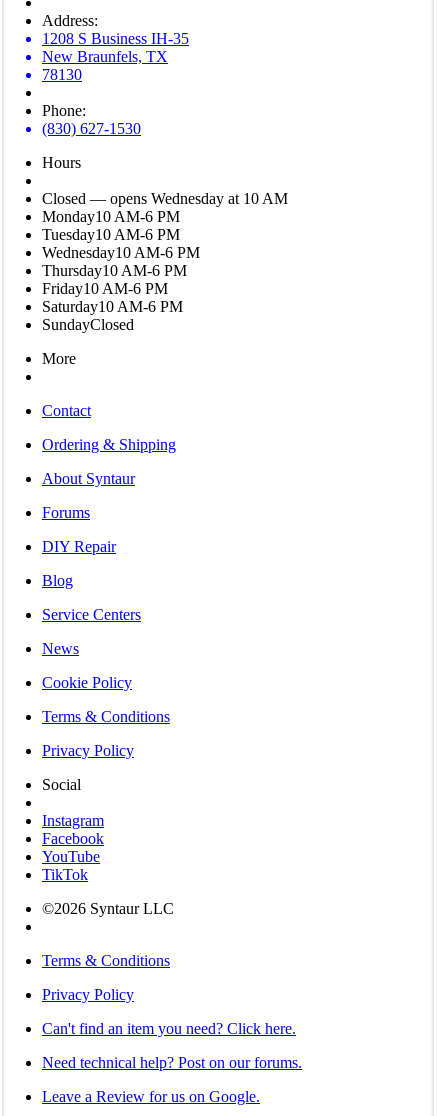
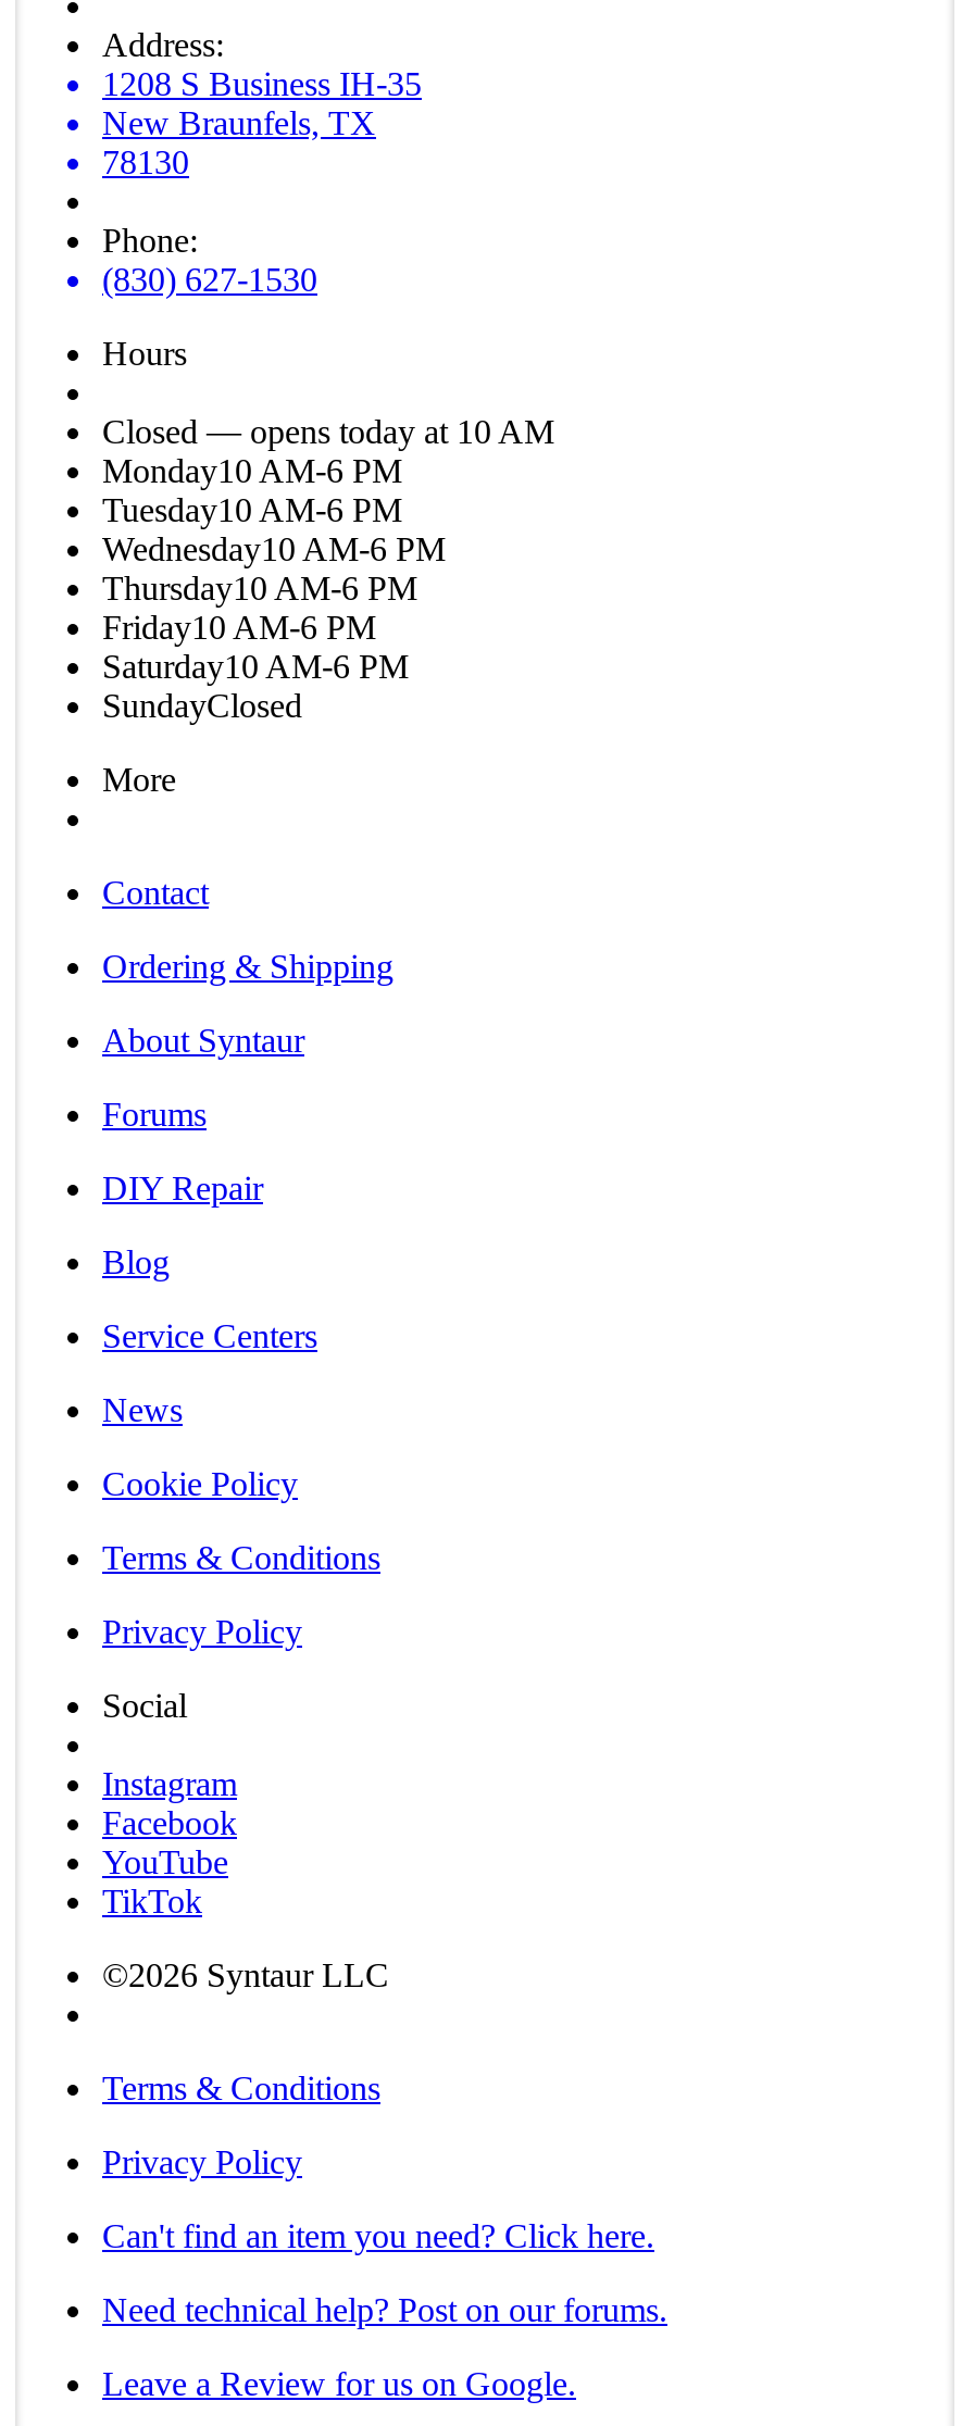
- Closed — opens Wednesday at 10 AM
+ Closed — opens today at 10 AM
